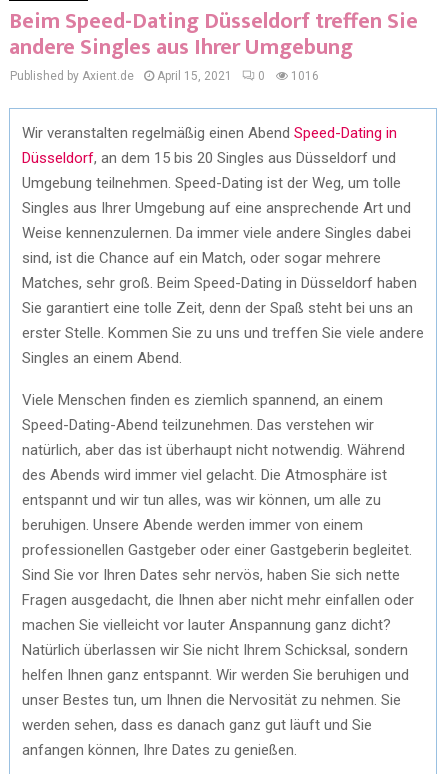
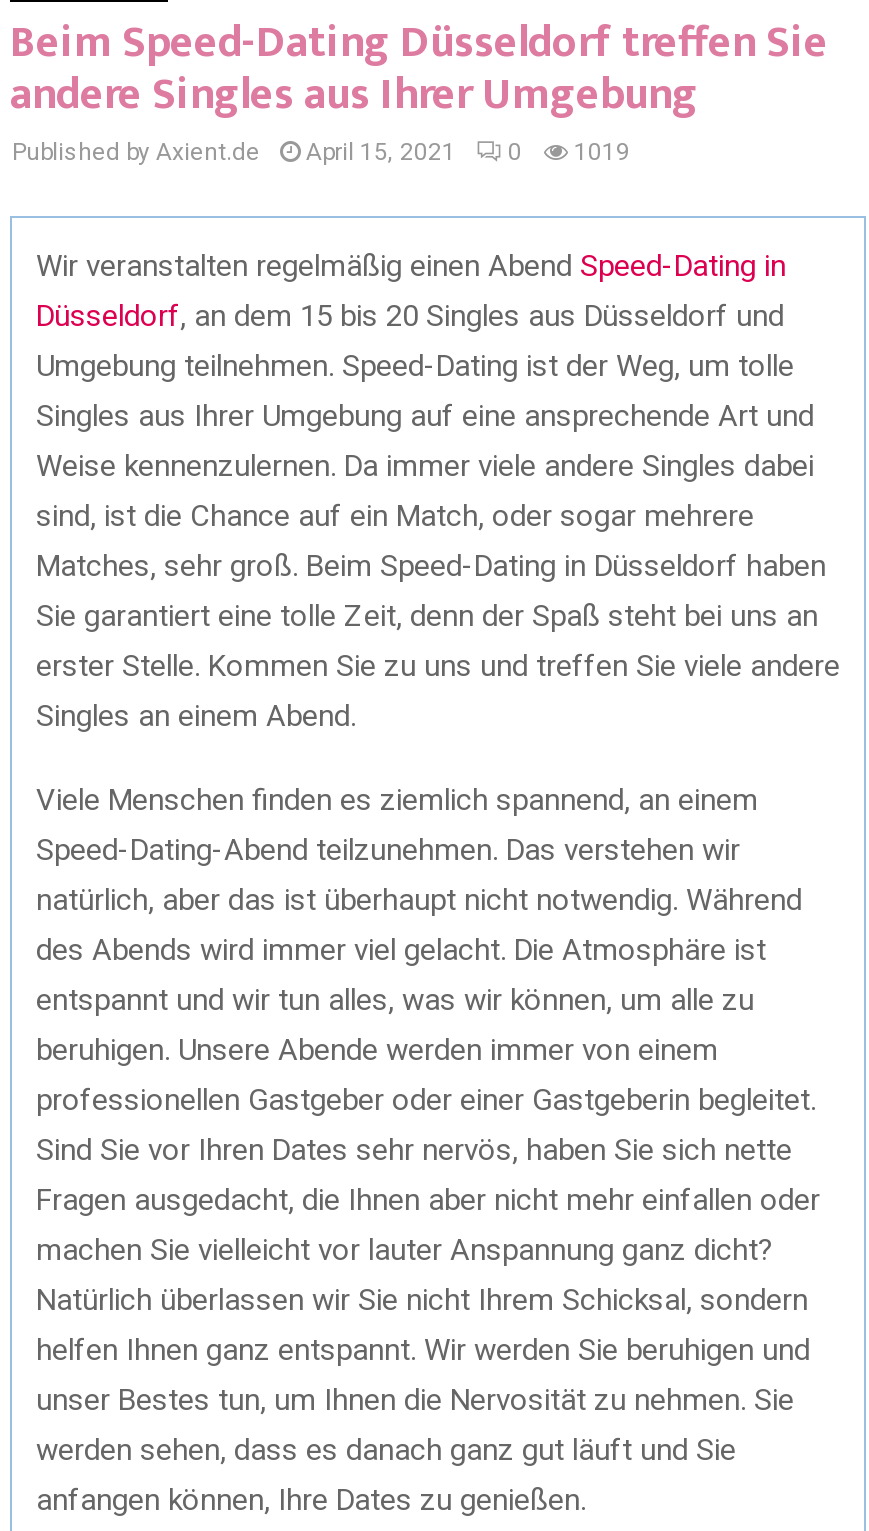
- Published by Axient.de April 15, 2021 0 1016
+ Published by Axient.de April 15, 2021 0 1019
